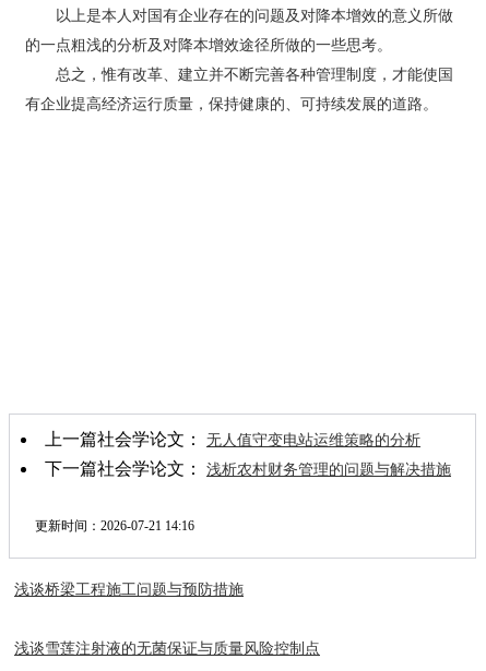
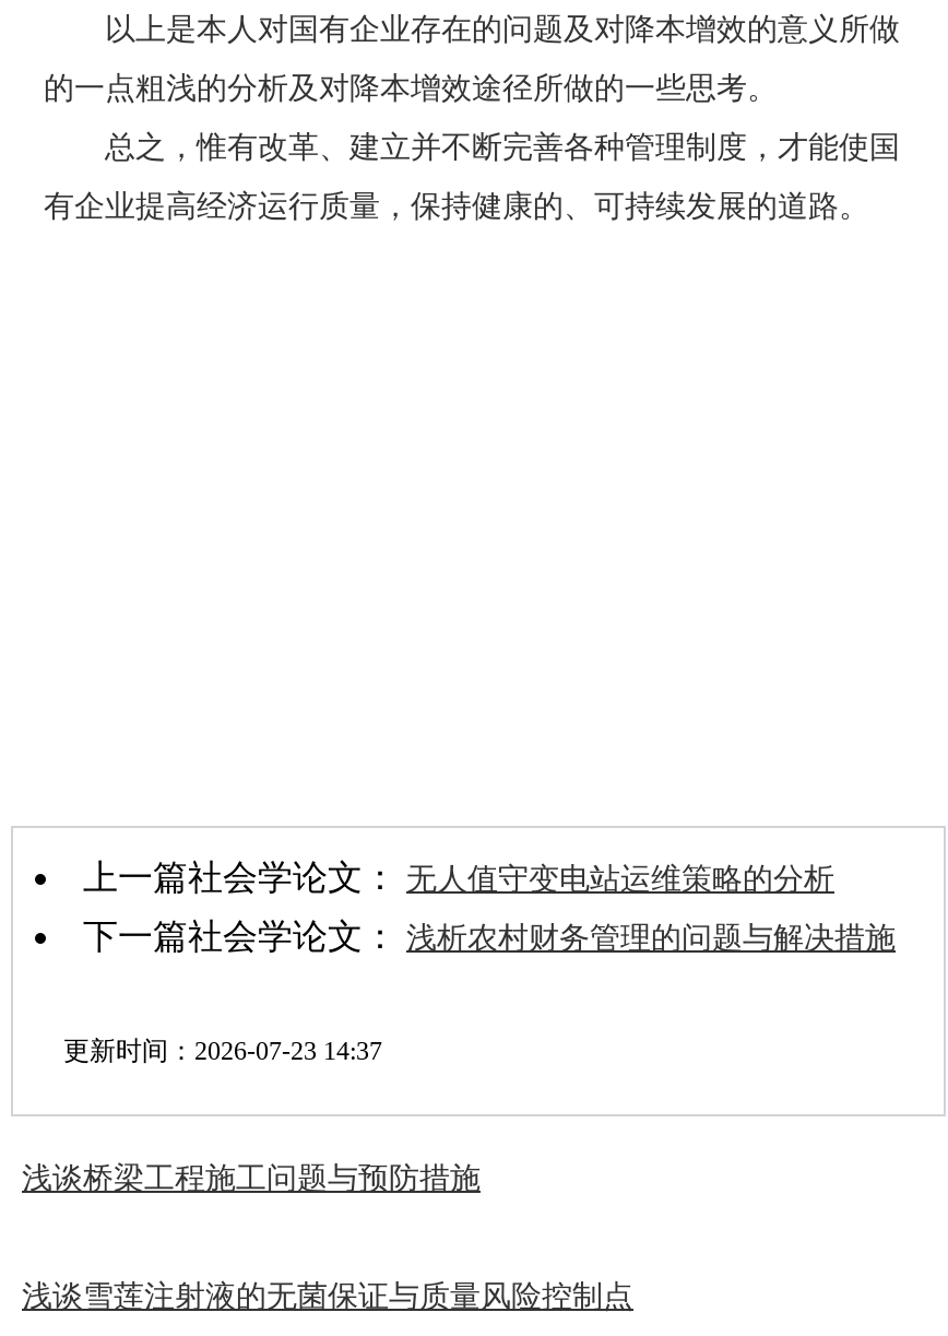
- 更新时间：2026-07-21 14:16
+ 更新时间：2026-07-23 14:37
